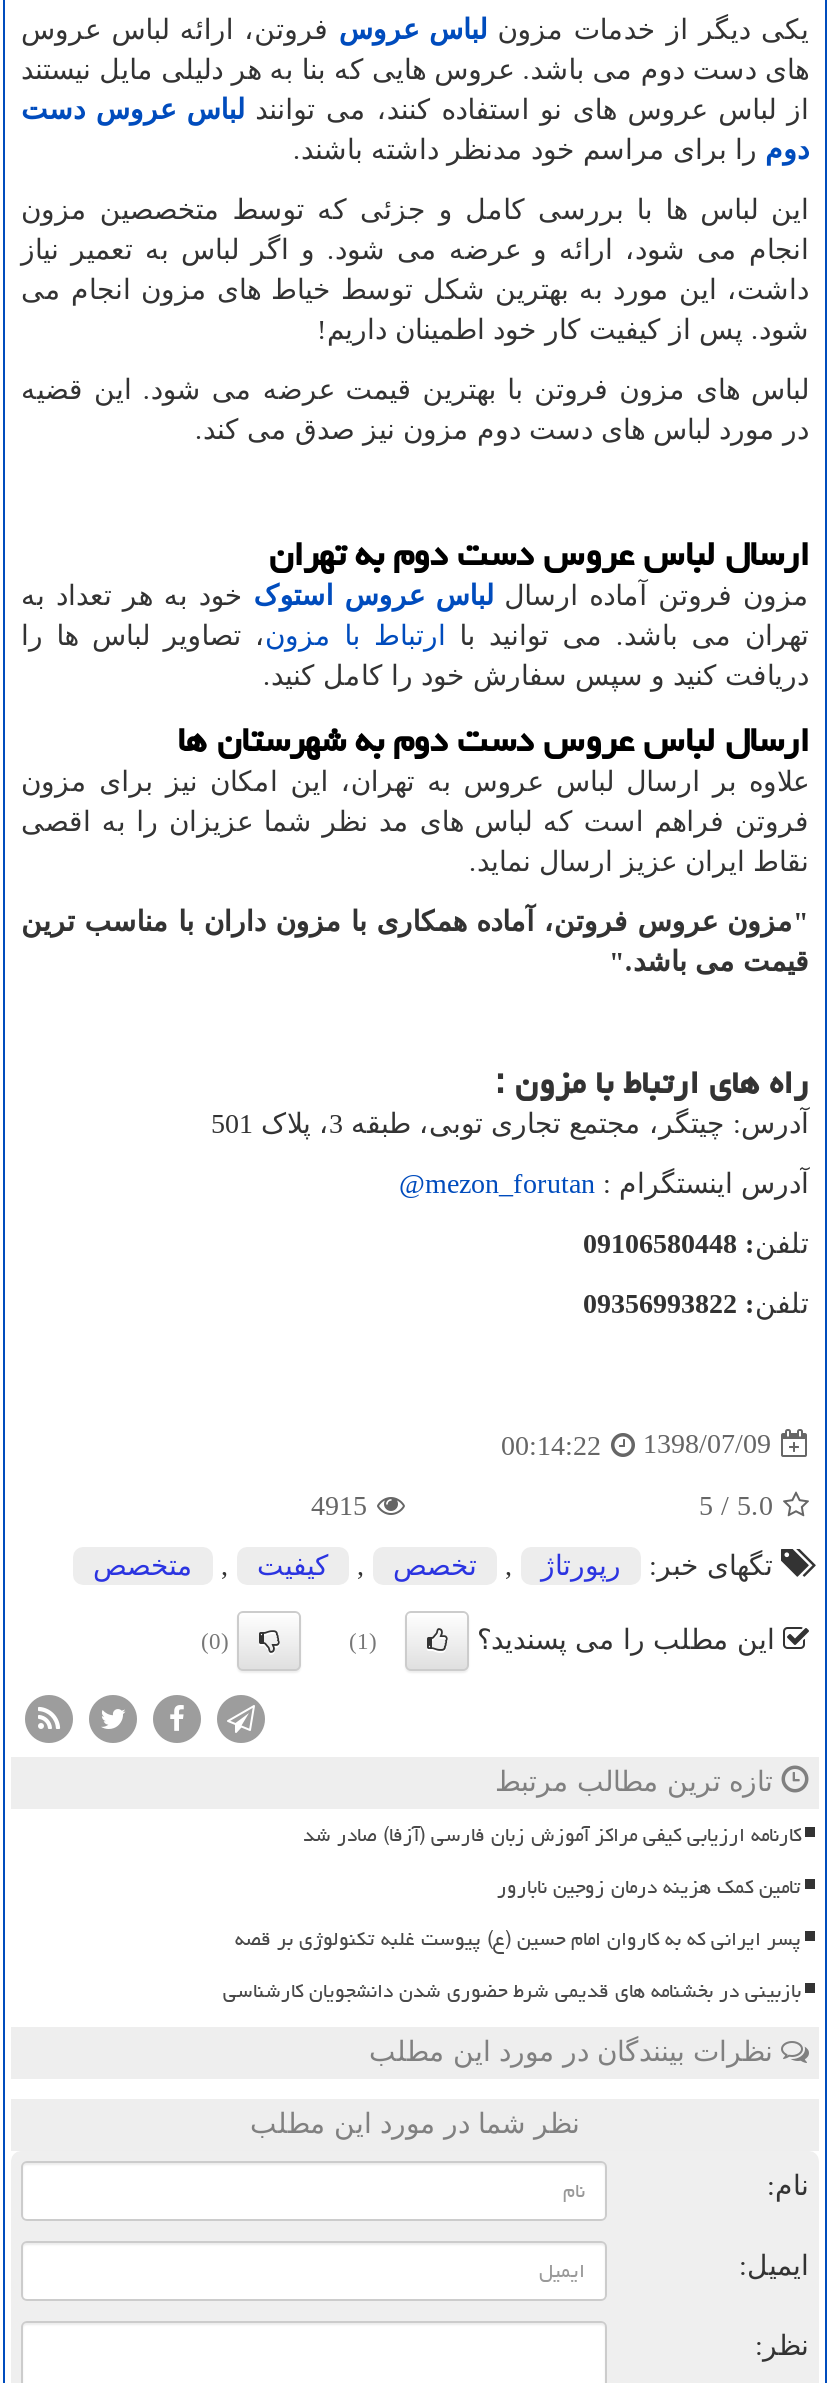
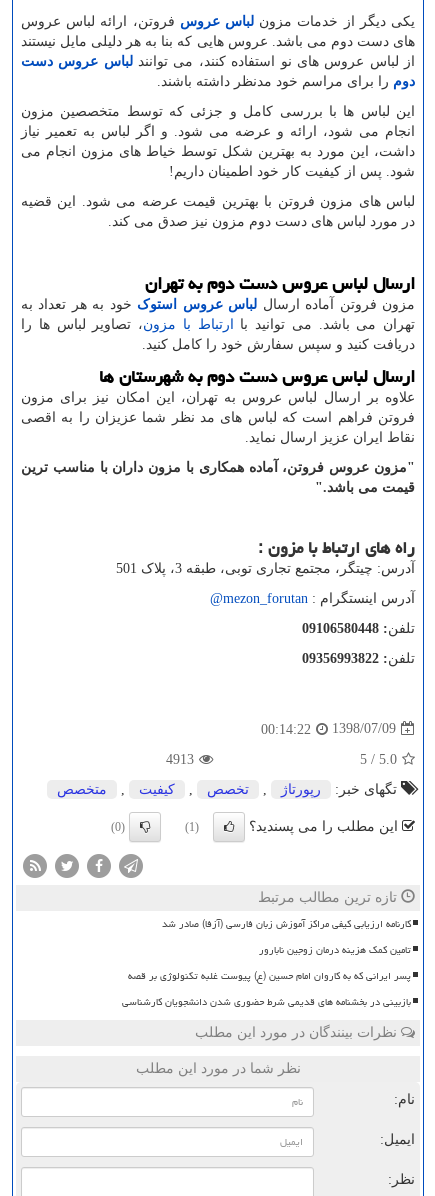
- 4915
+ 4913
